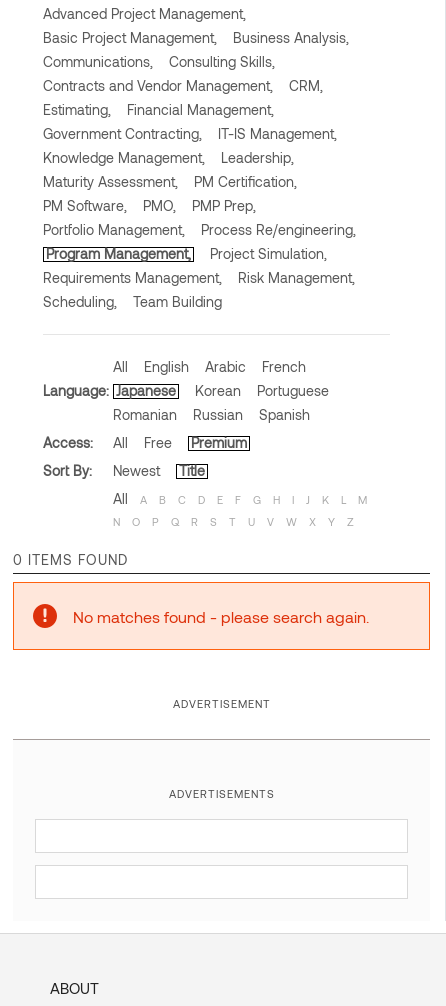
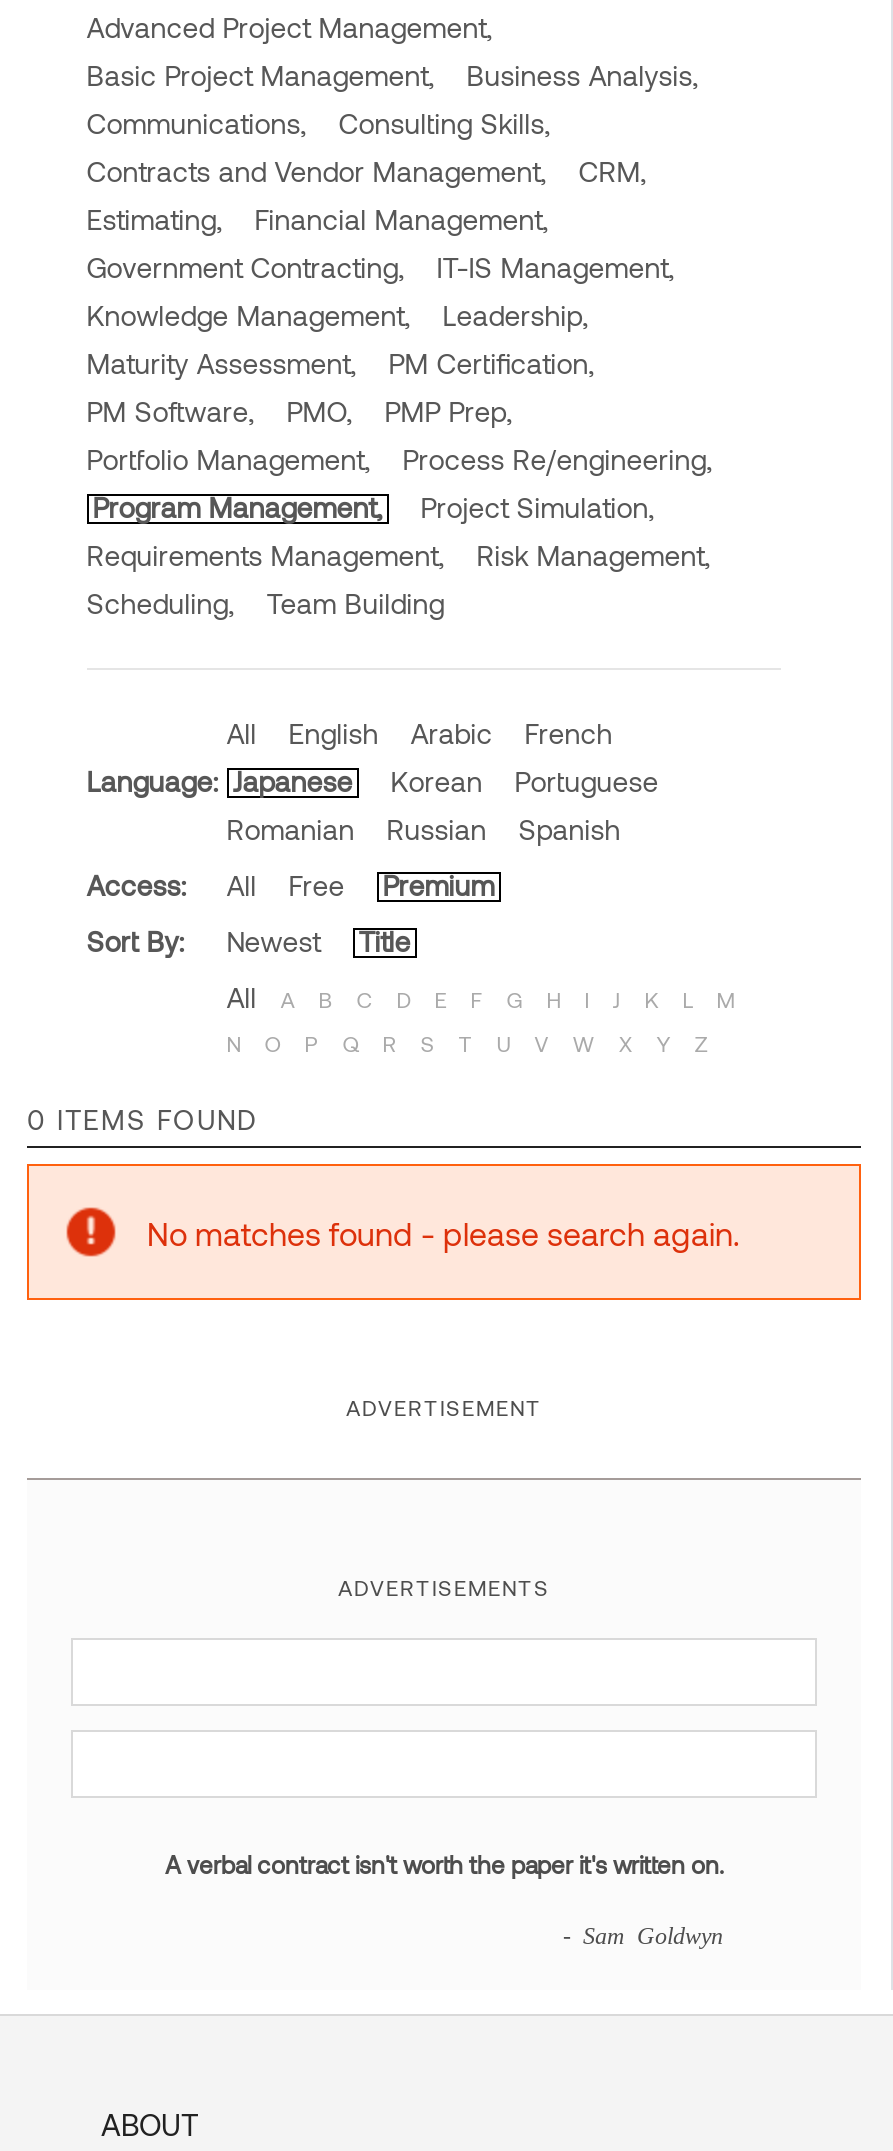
+ A verbal contract isn't worth the paper it's written on.
+ - Sam Goldwyn
